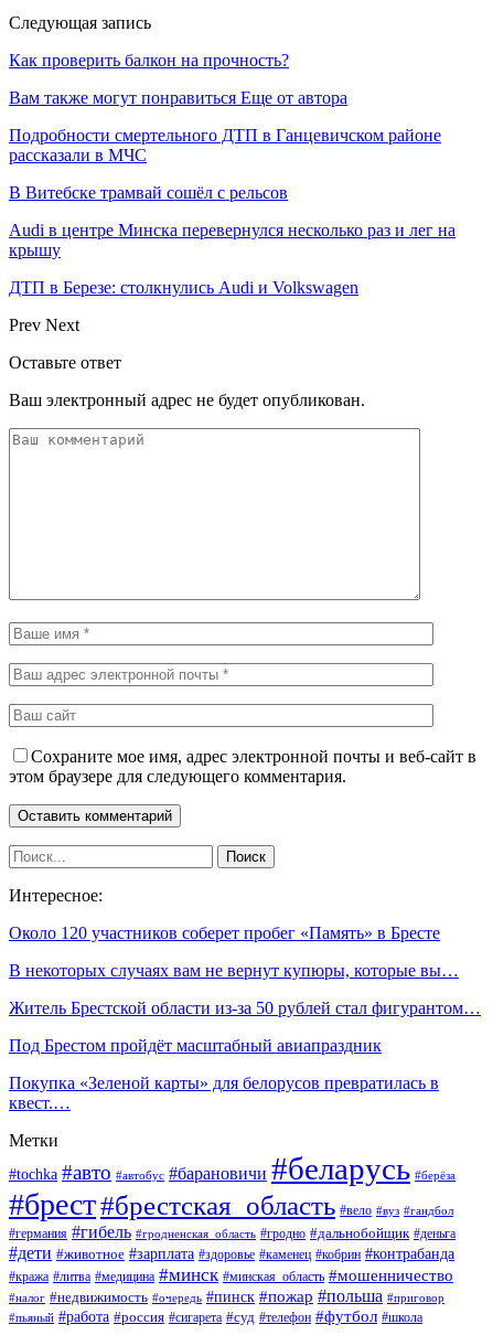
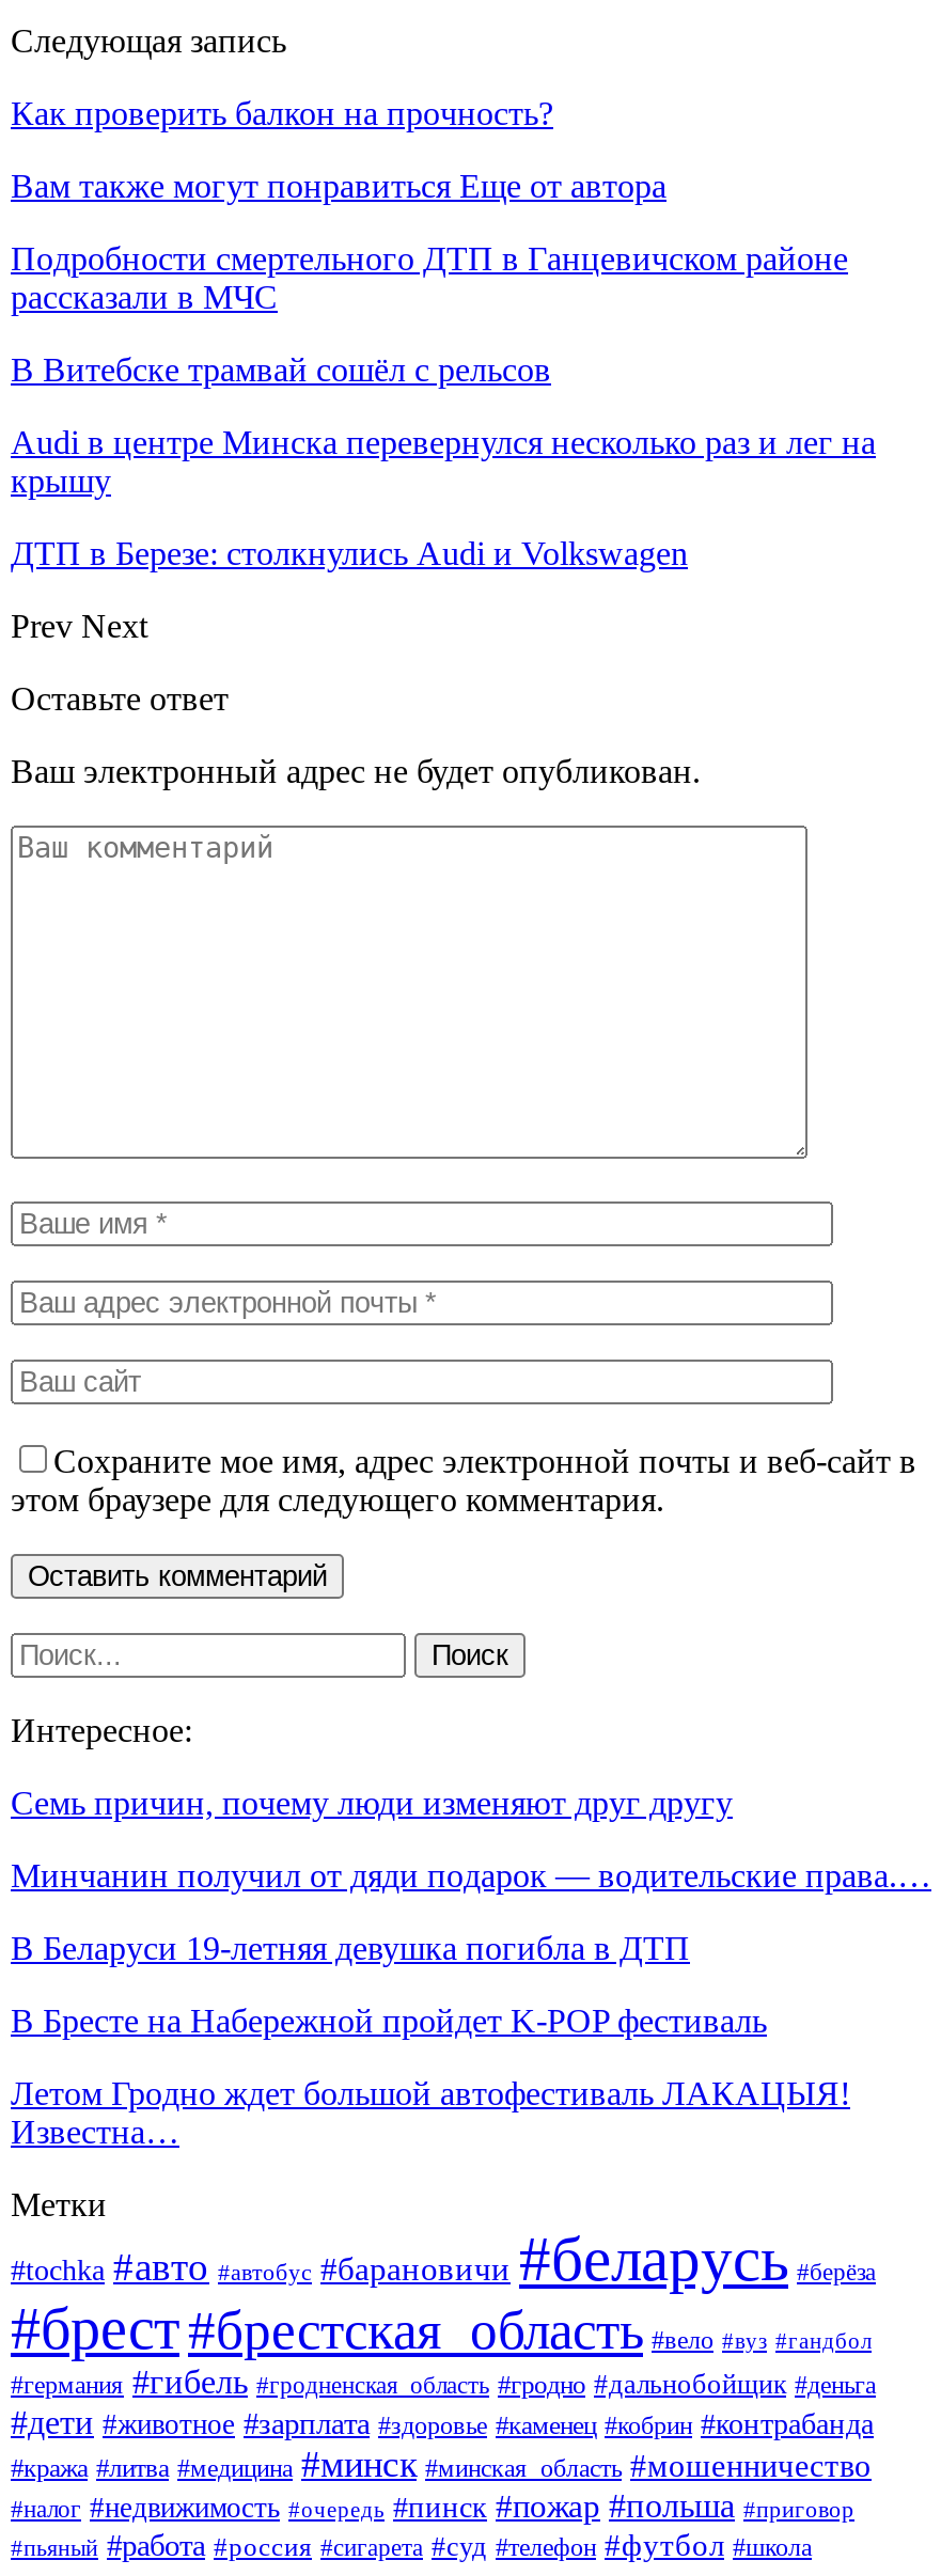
- Около 120 участников соберет пробег «Память» в Бресте
+ Семь причин, почему люди изменяют друг другу

- В некоторых случаях вам не вернут купюры, которые вы…
+ Минчанин получил от дяди подарок — водительские права.…

- Житель Брестской области из-за 50 рублей стал фигурантом…
+ В Беларуси 19-летняя девушка погибла в ДТП

- Под Брестом пройдёт масштабный авиапраздник
+ В Бресте на Набережной пройдет K-POP фестиваль

- Покупка «Зеленой карты» для белорусов превратилась в
- квест.…
+ Летом Гродно ждет большой автофестиваль ЛАКАЦЫЯ!
+ Известна…
